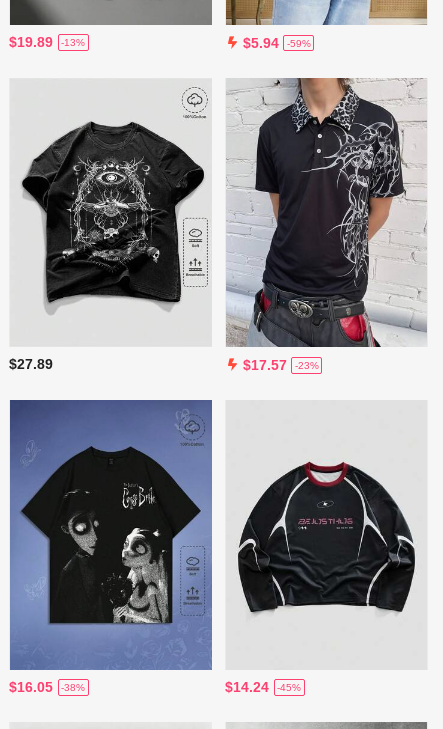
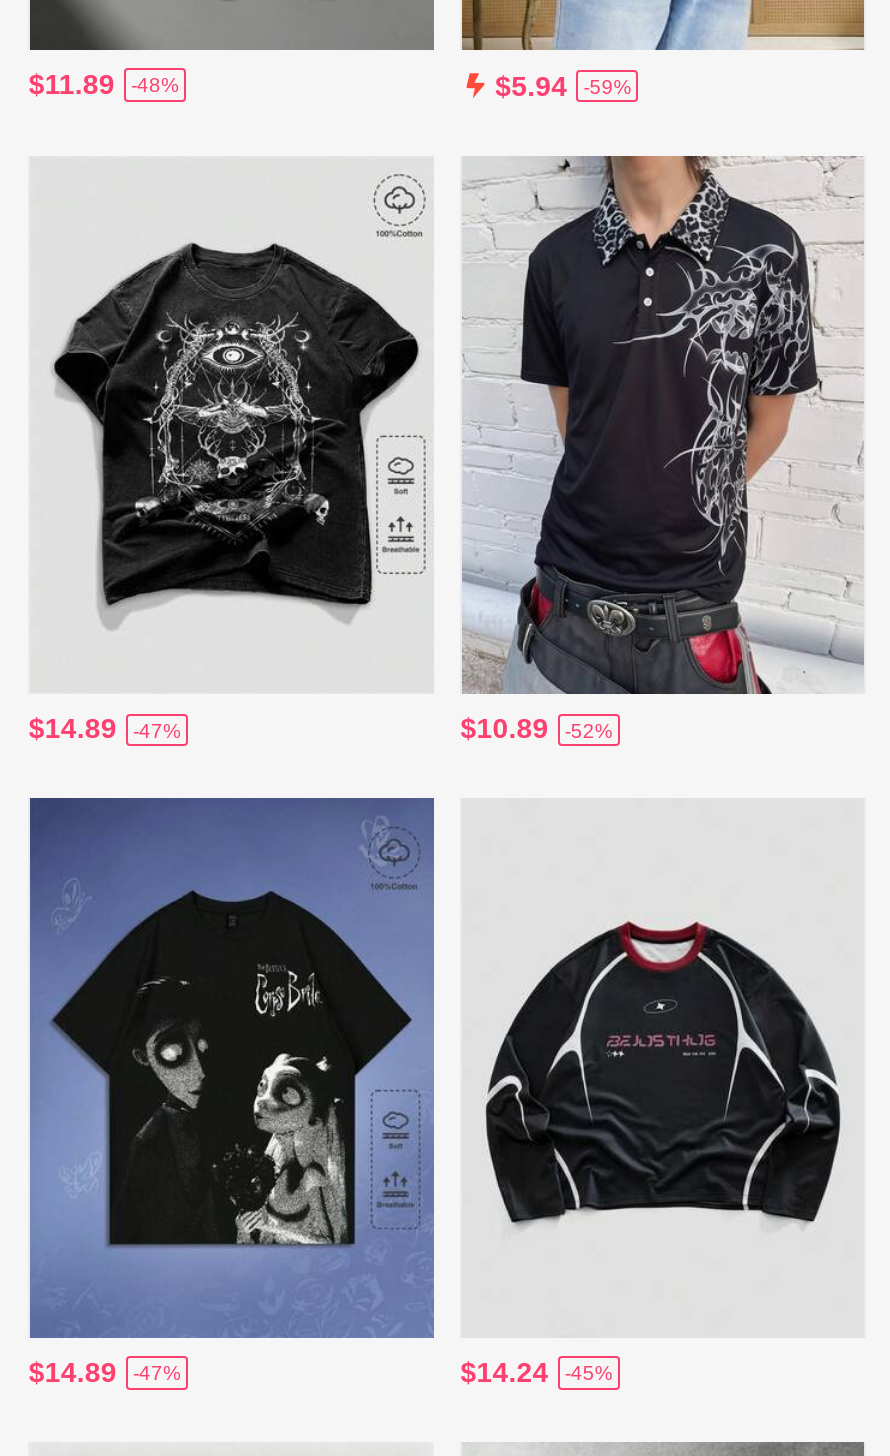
- $19.89
+ $11.89

- -13%
+ -48%

- $27.89
- $17.57
- -23%
+ $14.89
+ -47%
+ $10.89
+ -52%

- $16.05
- -38%
+ $14.89
+ -47%
